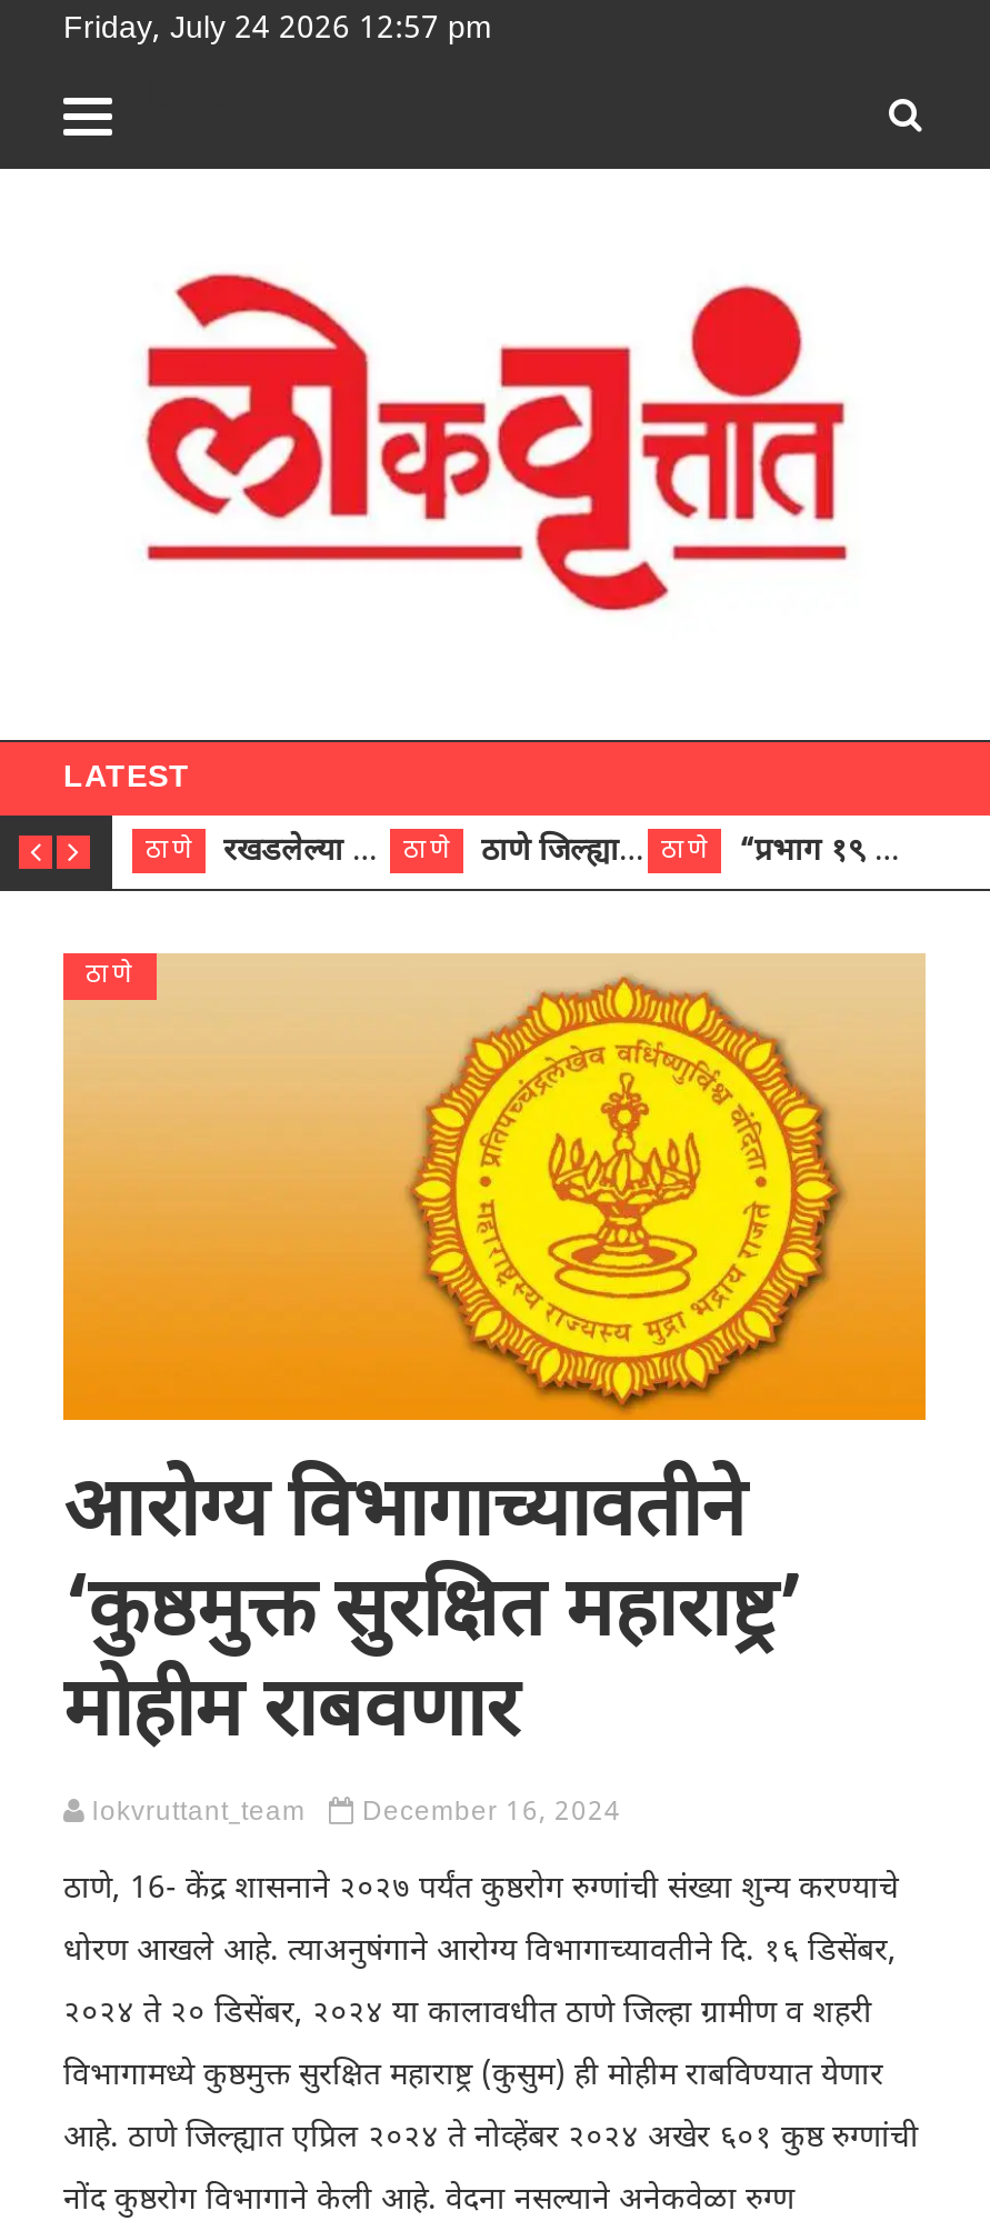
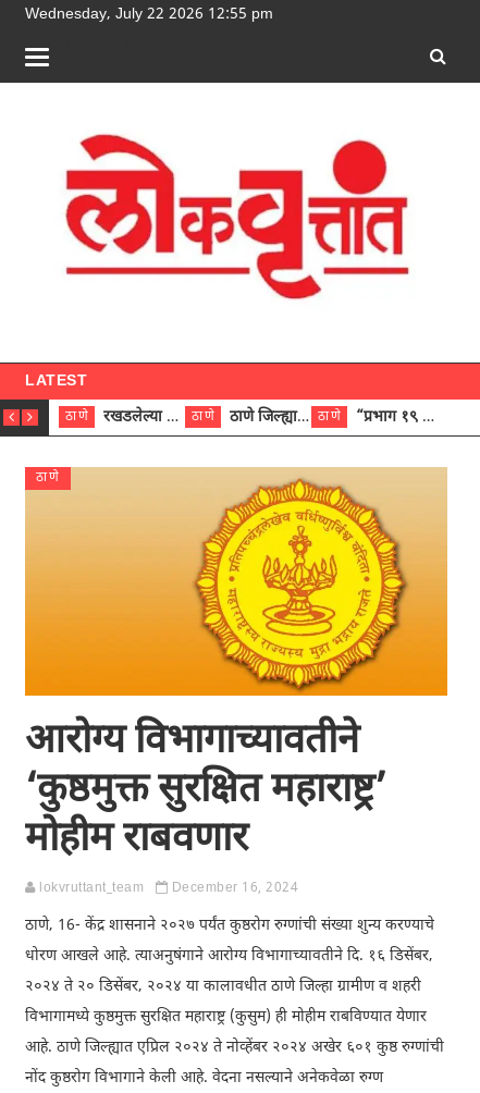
- Friday, July 24 2026 12:57 pm
+ Wednesday, July 22 2026 12:55 pm
